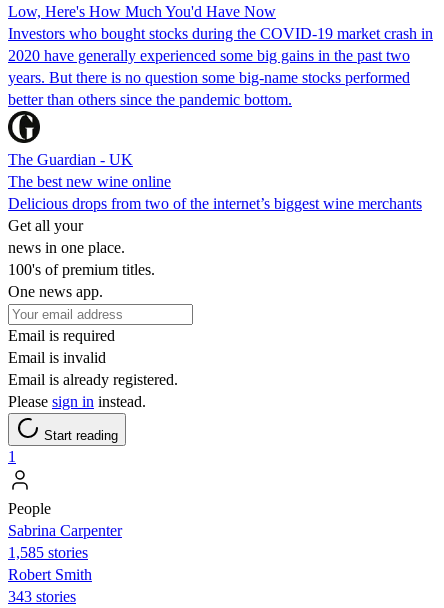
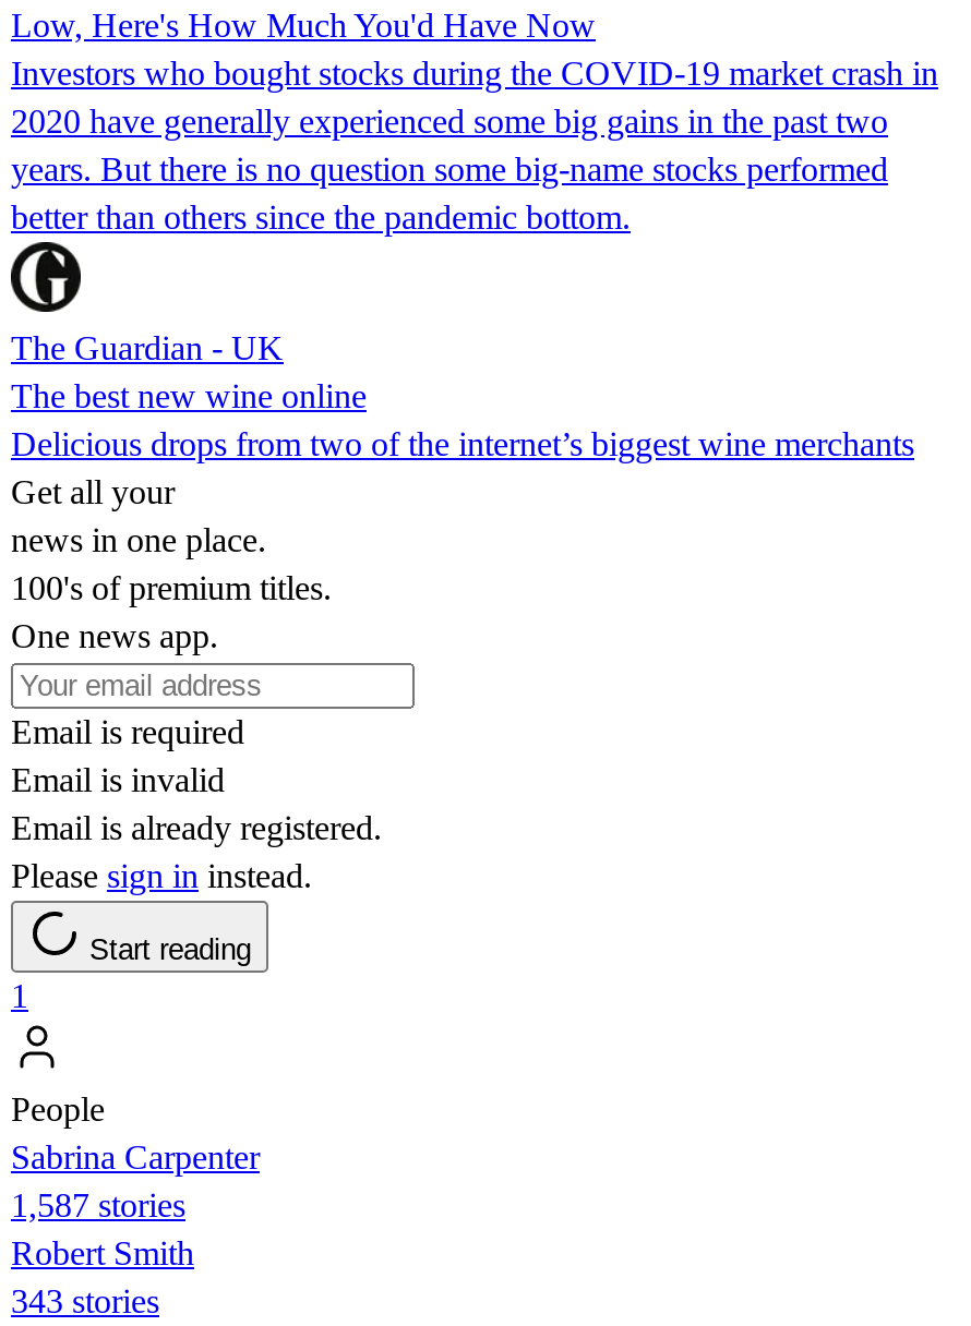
- 1,585 stories
+ 1,587 stories
